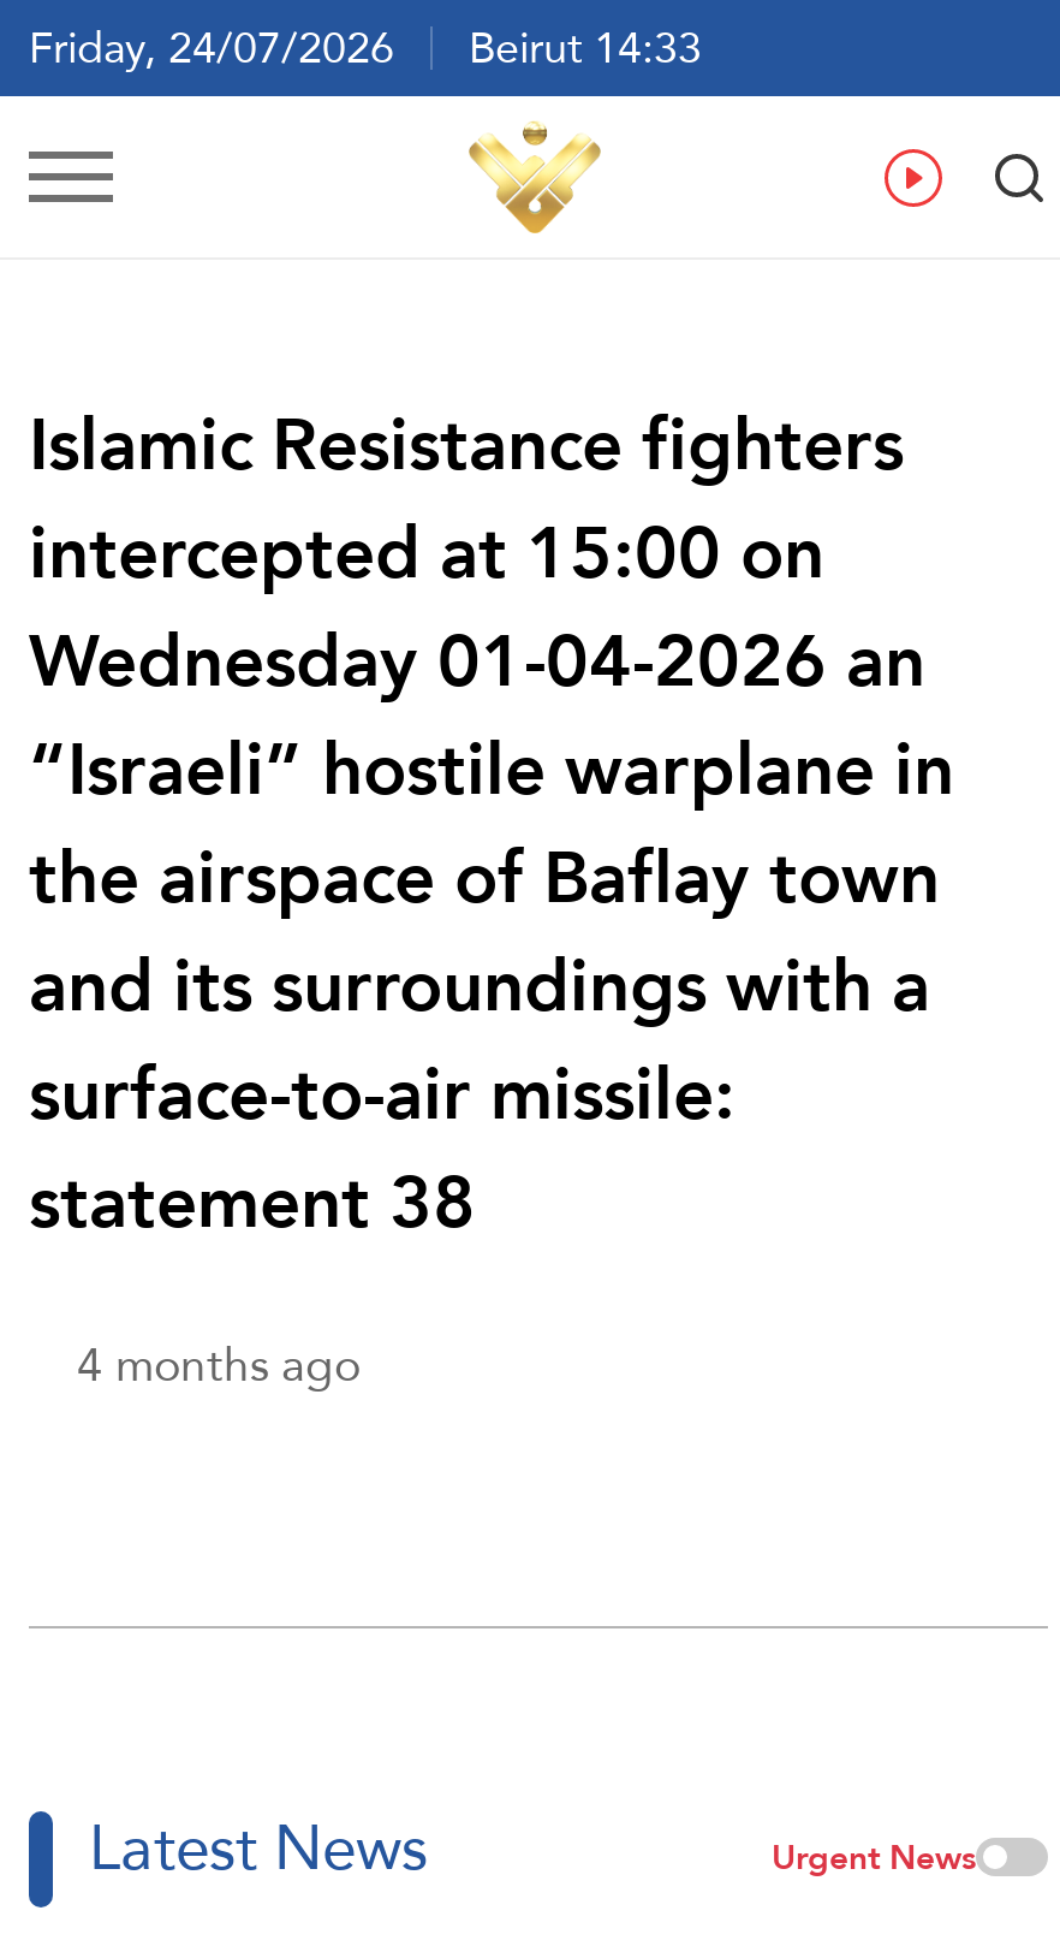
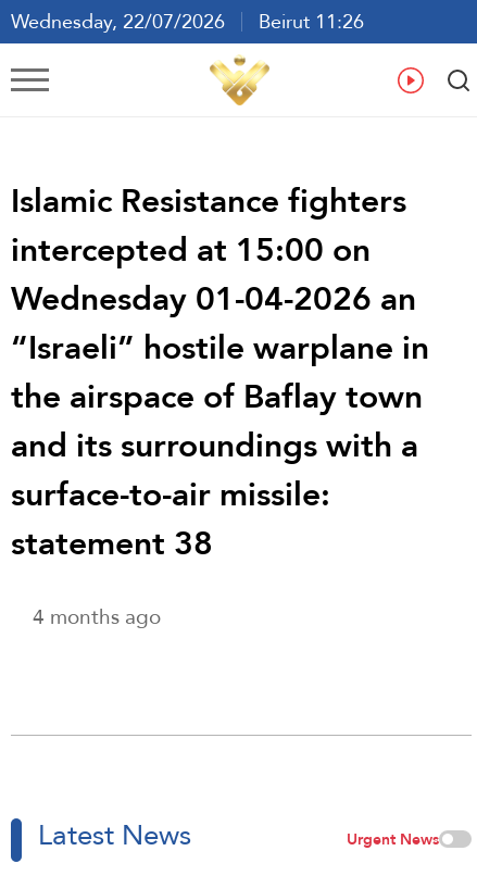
- Friday, 24/07/2026 Beirut 14:33
+ Wednesday, 22/07/2026 Beirut 11:26
